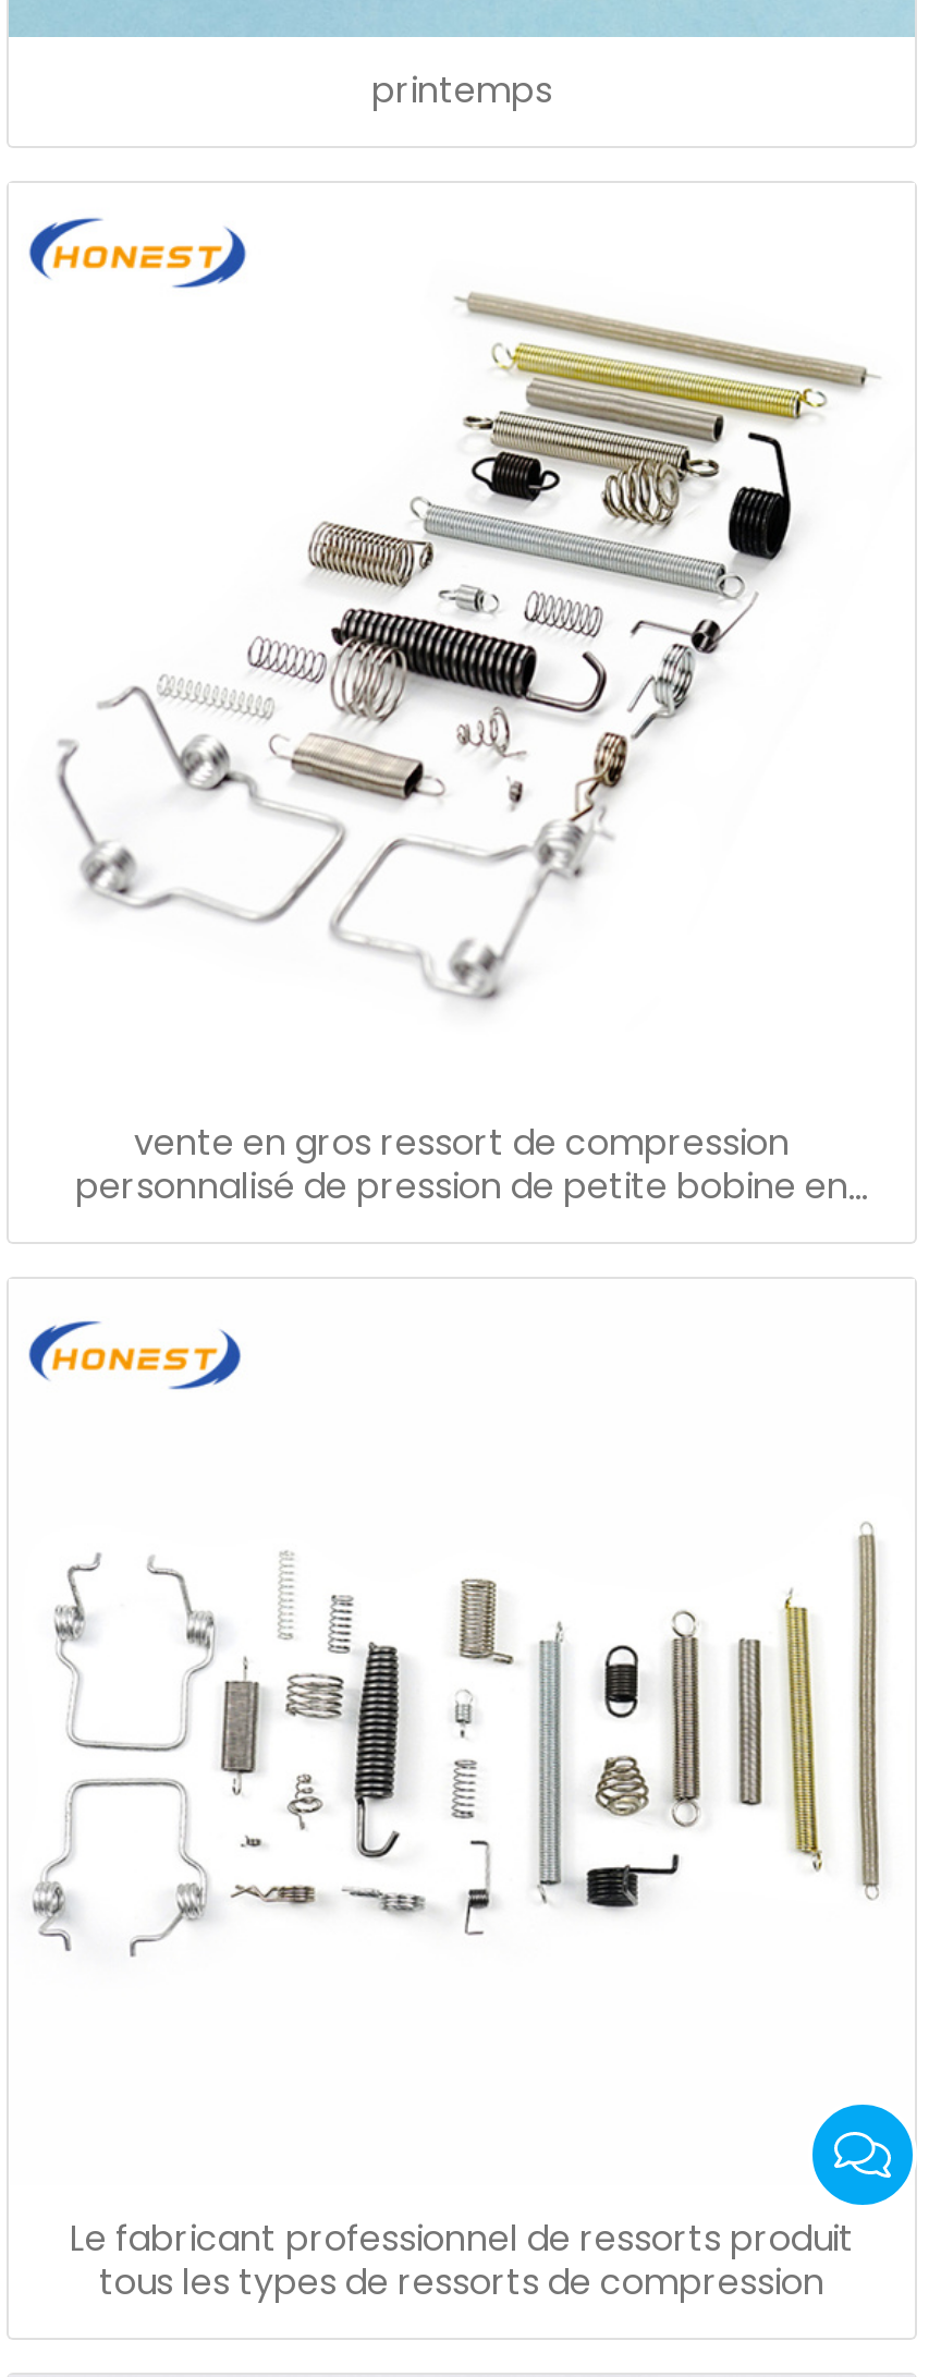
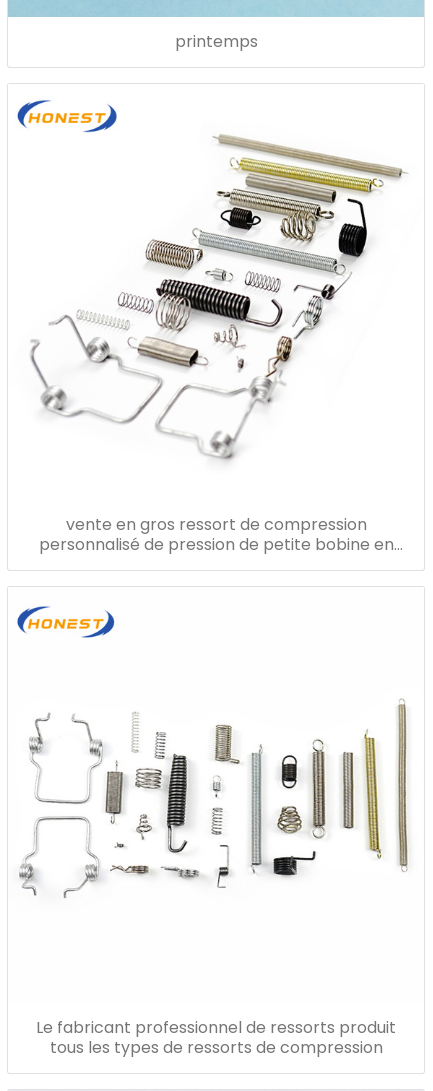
- [image]
